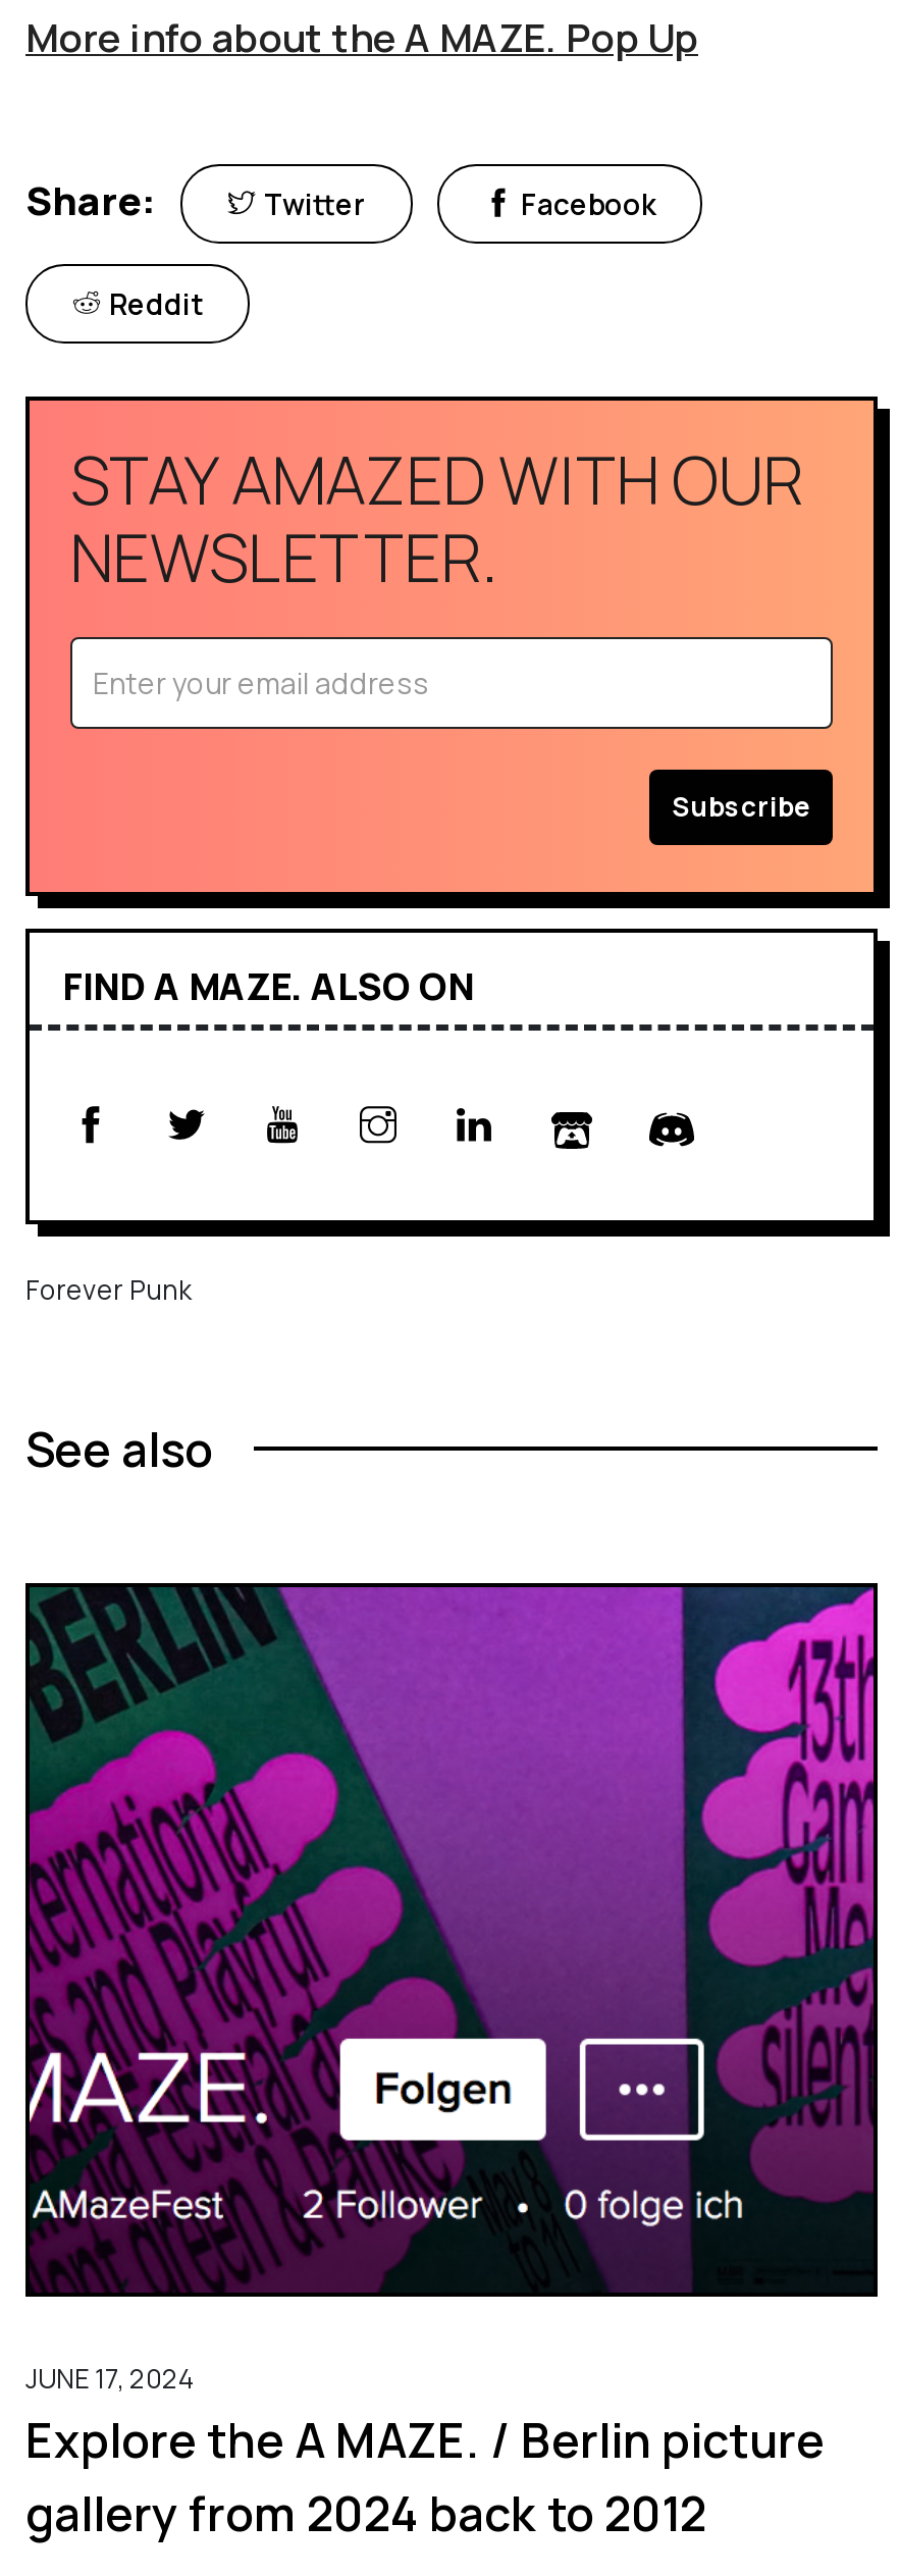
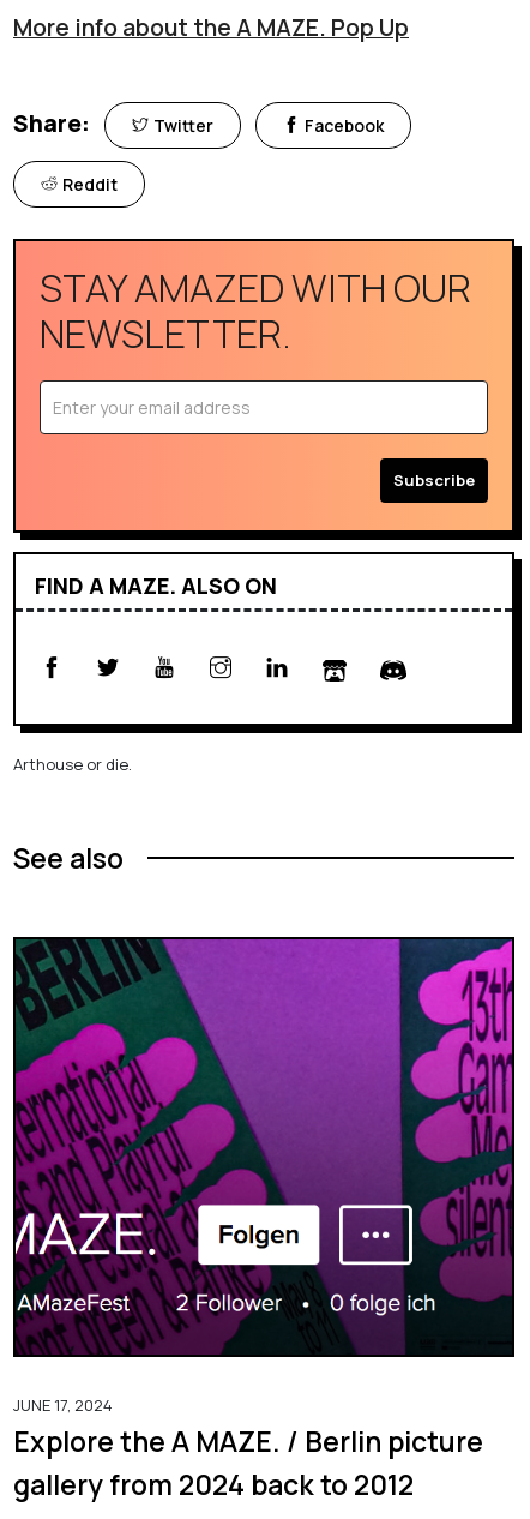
- Forever Punk
+ Arthouse or die.
